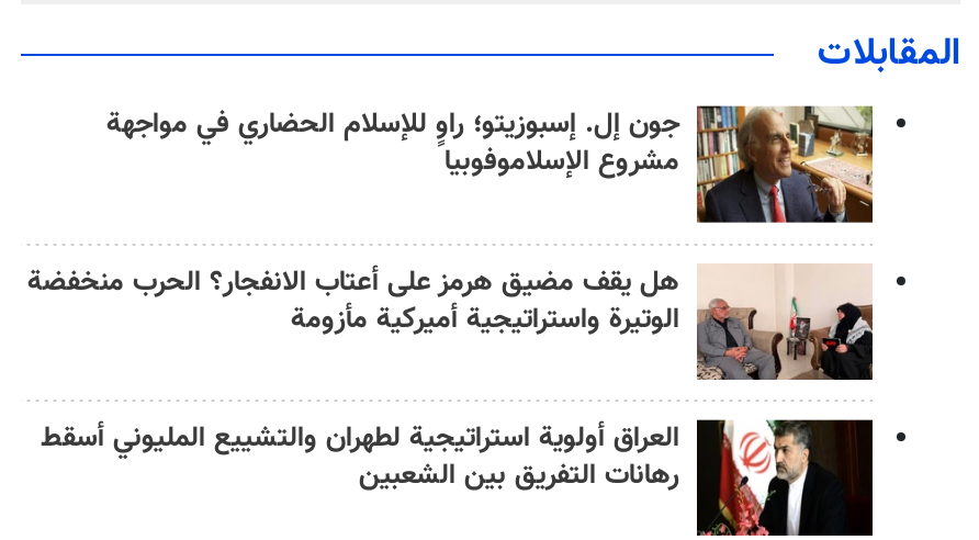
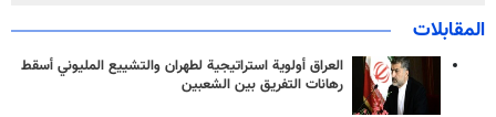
- [image]
- جون إل. إسبوزيتو؛ راوٍ للإسلام الحضاري في مواجهة
- مشروع الإسلاموفوبيا
- هل يقف مضيق هرمز على أعتاب الانفجار؟ الحرب منخفضة
- الوتيرة واستراتيجية أميركية مأزومة

- [image]
